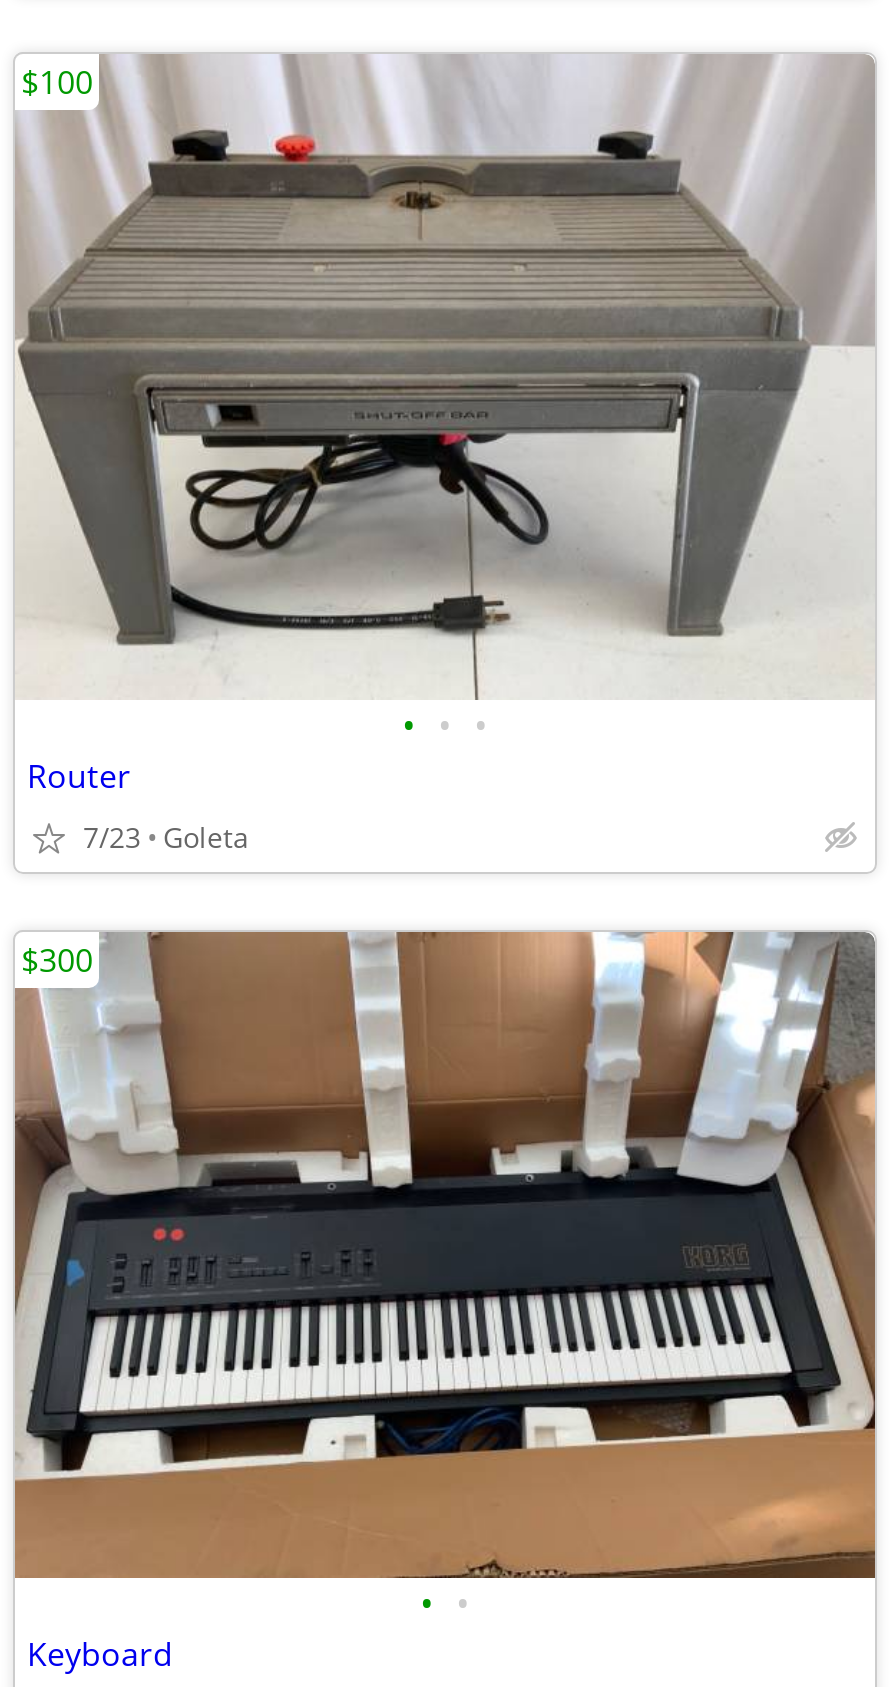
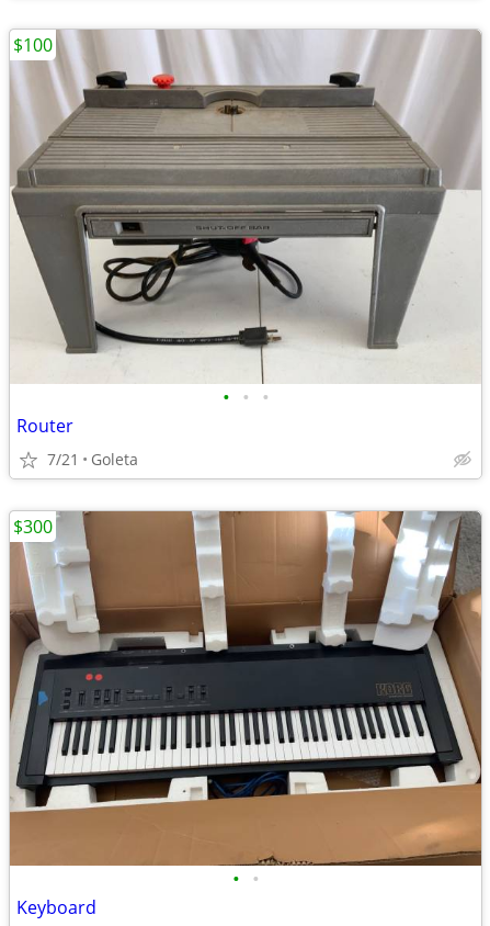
- 7/23 Goleta
+ 7/21 Goleta
